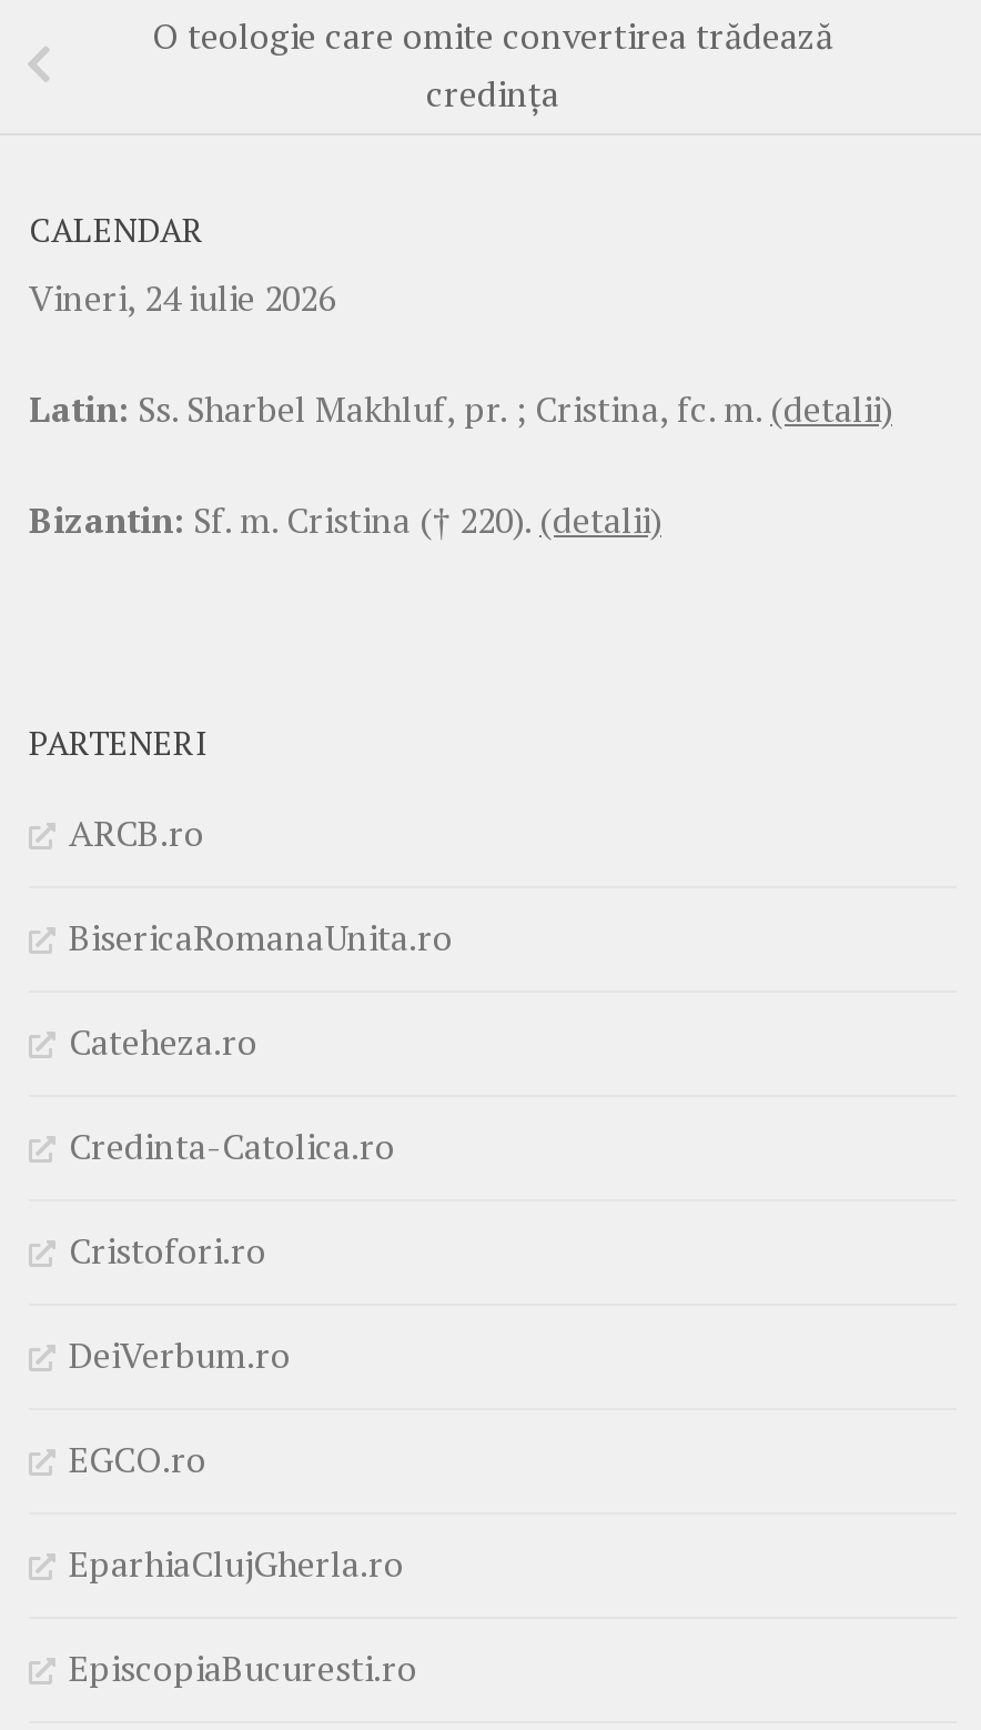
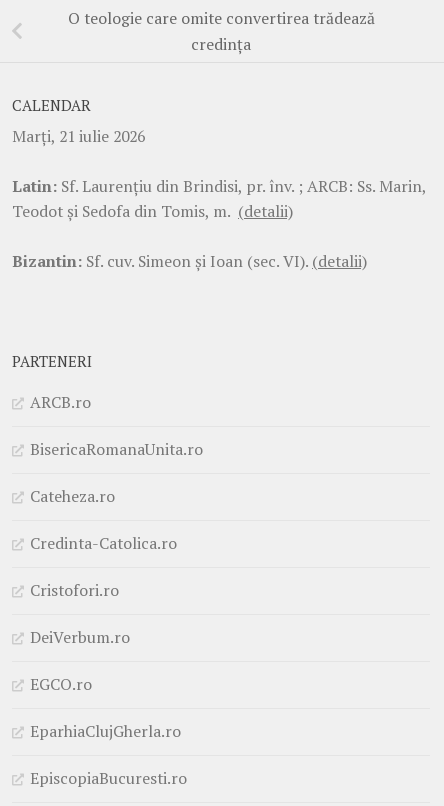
- Vineri, 24 iulie 2026
+ Marţi, 21 iulie 2026

- Latin: Ss. Sharbel Makhluf, pr. ; Cristina, fc. m. (detalii)
+ Latin: Sf. Laurenţiu din Brindisi, pr. înv. ; ARCB: Ss. Marin,
+ Teodot şi Sedofa din Tomis, m. (detalii)

- Bizantin: Sf. m. Cristina († 220). (detalii)
+ Bizantin: Sf. cuv. Simeon şi Ioan (sec. VI). (detalii)
